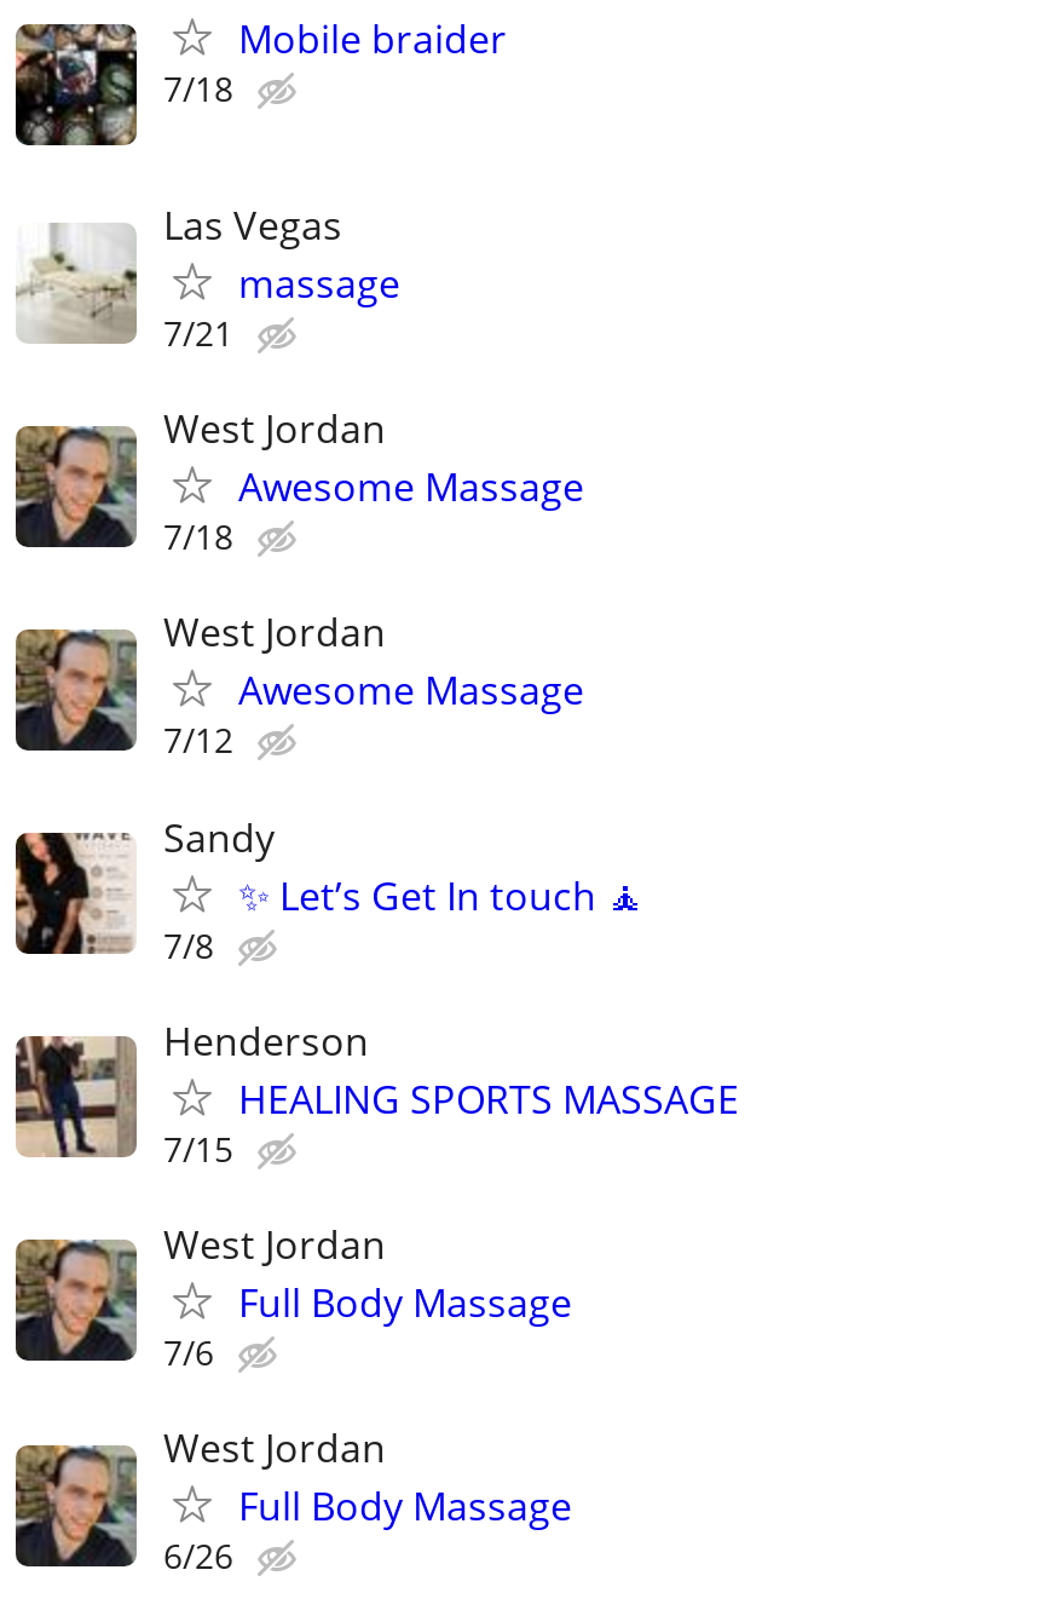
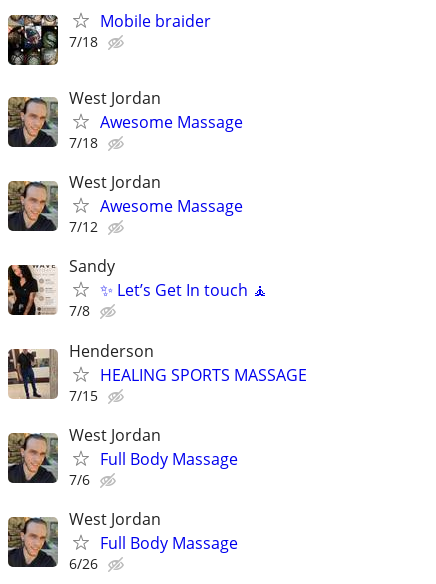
- [image]
- Las Vegas
- massage
- 7/21
